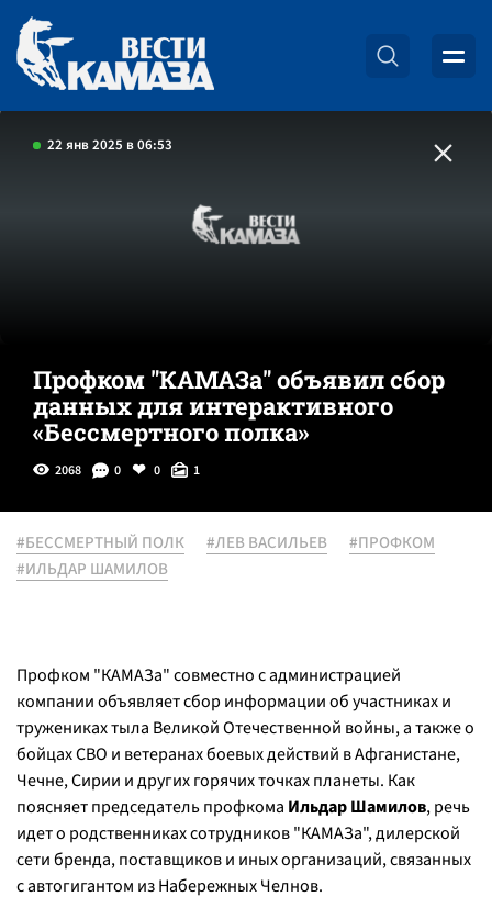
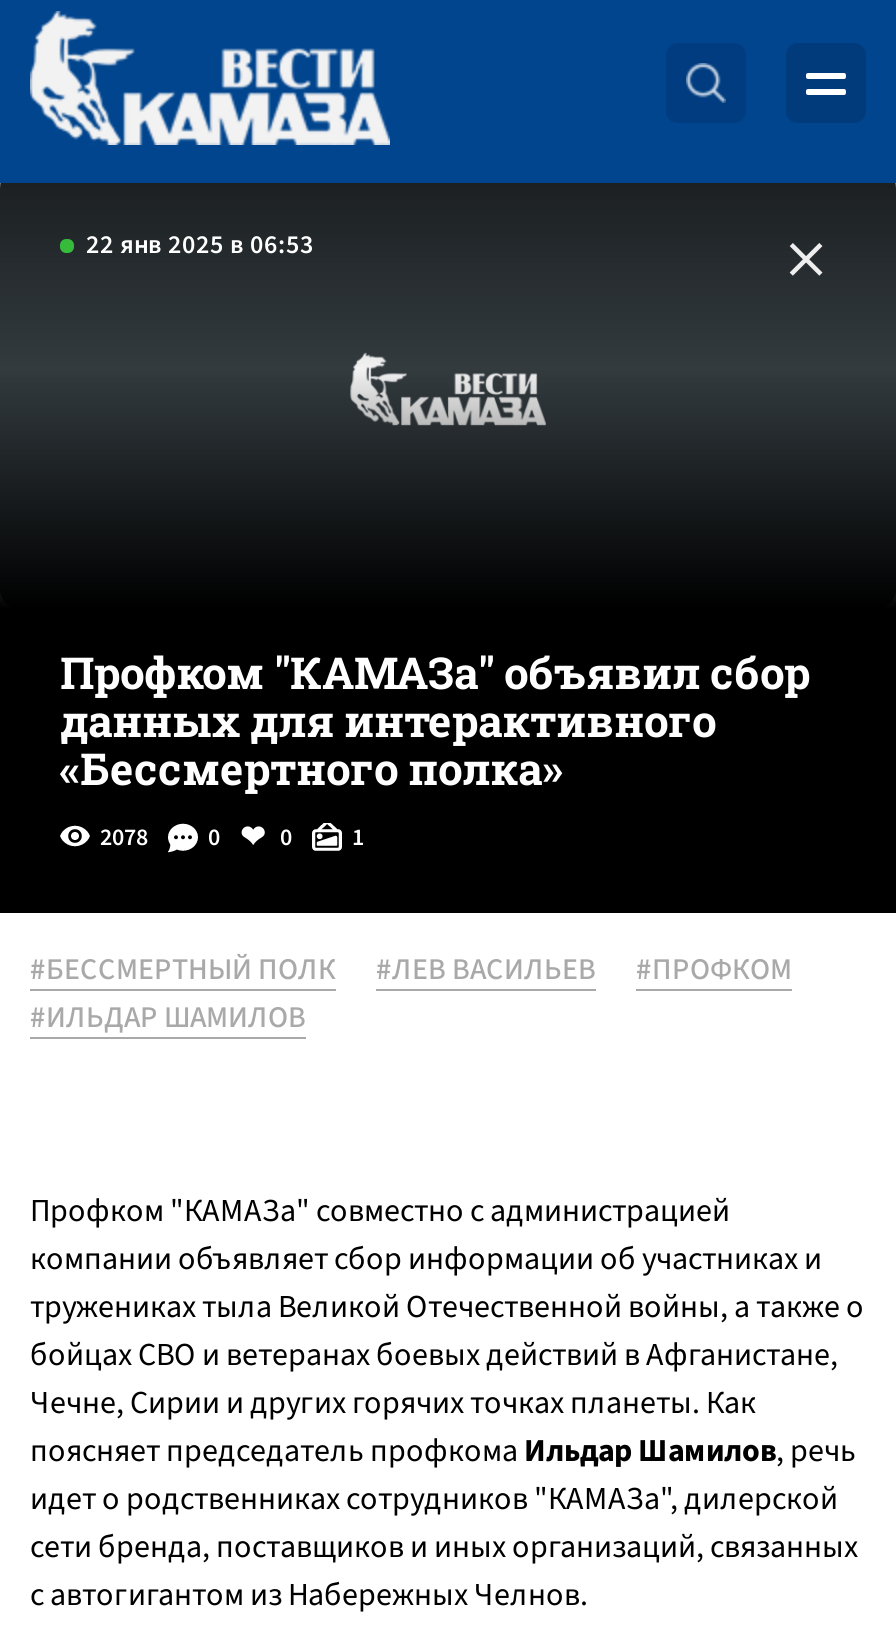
- 2068 0 0 1
+ 2078 0 0 1
